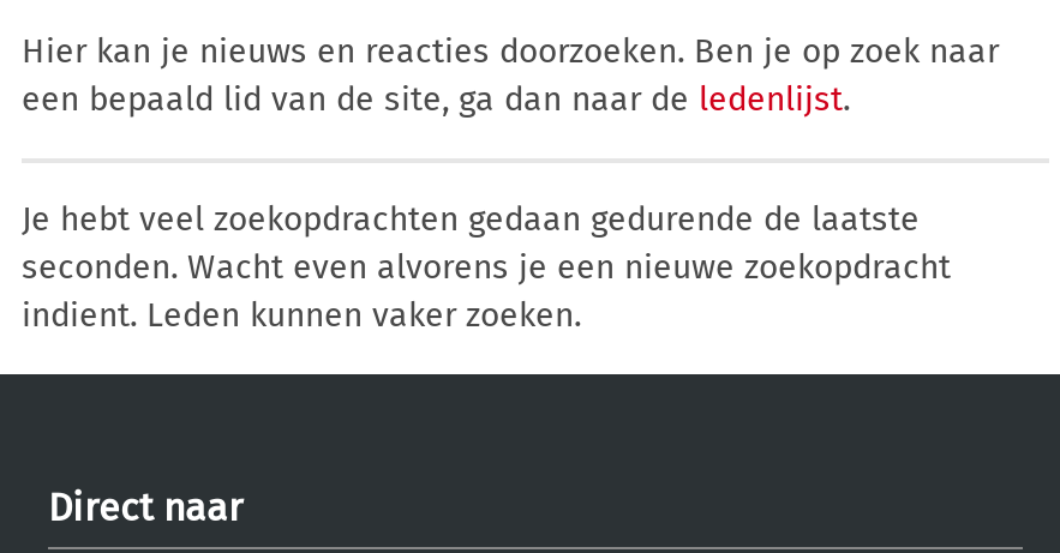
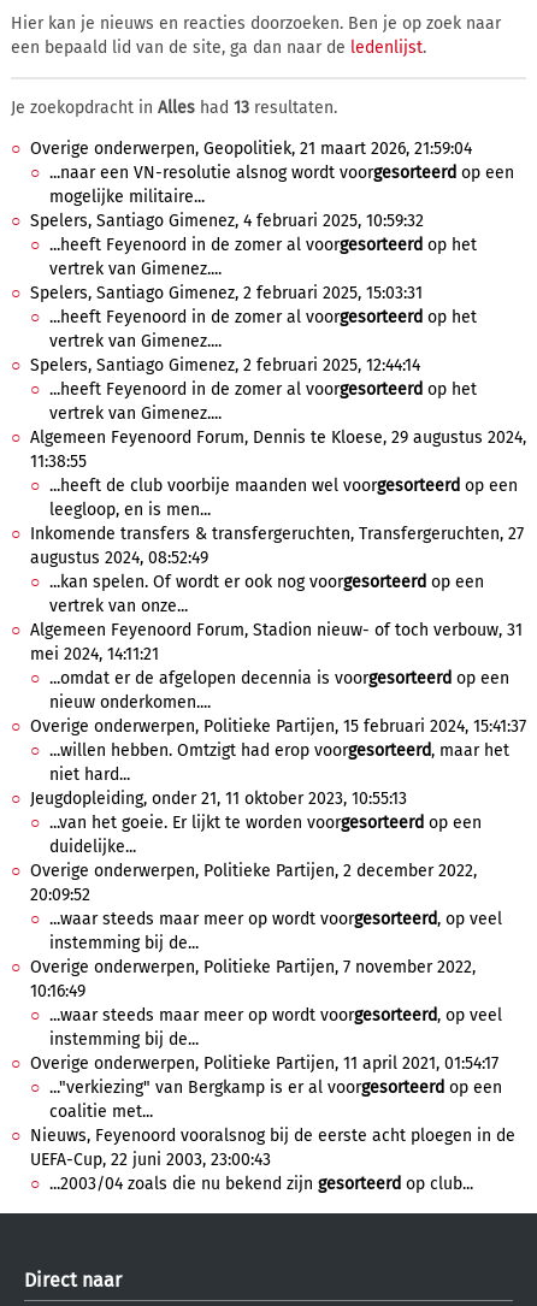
- Je hebt veel zoekopdrachten gedaan gedurende de laatste
- seconden. Wacht even alvorens je een nieuwe zoekopdracht
- indient. Leden kunnen vaker zoeken.
+ Je zoekopdracht in Alles had 13 resultaten.
+ Overige onderwerpen, Geopolitiek, 21 maart 2026, 21:59:04
+ ...naar een VN-resolutie alsnog wordt voorgesorteerd op een
+ mogelijke militaire...
+ Spelers, Santiago Gimenez, 4 februari 2025, 10:59:32
+ ...heeft Feyenoord in de zomer al voorgesorteerd op het
+ vertrek van Gimenez....
+ Spelers, Santiago Gimenez, 2 februari 2025, 15:03:31
+ ...heeft Feyenoord in de zomer al voorgesorteerd op het
+ vertrek van Gimenez....
+ Spelers, Santiago Gimenez, 2 februari 2025, 12:44:14
+ ...heeft Feyenoord in de zomer al voorgesorteerd op het
+ vertrek van Gimenez....
+ Algemeen Feyenoord Forum, Dennis te Kloese, 29 augustus 2024,
+ 11:38:55
+ ...heeft de club voorbije maanden wel voorgesorteerd op een
+ leegloop, en is men...
+ Inkomende transfers & transfergeruchten, Transfergeruchten, 27
+ augustus 2024, 08:52:49
+ ...kan spelen. Of wordt er ook nog voorgesorteerd op een
+ vertrek van onze...
+ Algemeen Feyenoord Forum, Stadion nieuw- of toch verbouw, 31
+ mei 2024, 14:11:21
+ ...omdat er de afgelopen decennia is voorgesorteerd op een
+ nieuw onderkomen....
+ Overige onderwerpen, Politieke Partijen, 15 februari 2024, 15:41:37
+ ...willen hebben. Omtzigt had erop voorgesorteerd, maar het
+ niet hard...
+ Jeugdopleiding, onder 21, 11 oktober 2023, 10:55:13
+ ...van het goeie. Er lijkt te worden voorgesorteerd op een
+ duidelijke...
+ Overige onderwerpen, Politieke Partijen, 2 december 2022,
+ 20:09:52
+ ...waar steeds maar meer op wordt voorgesorteerd, op veel
+ instemming bij de...
+ Overige onderwerpen, Politieke Partijen, 7 november 2022,
+ 10:16:49
+ ...waar steeds maar meer op wordt voorgesorteerd, op veel
+ instemming bij de...
+ Overige onderwerpen, Politieke Partijen, 11 april 2021, 01:54:17
+ ..."verkiezing" van Bergkamp is er al voorgesorteerd op een
+ coalitie met...
+ Nieuws, Feyenoord vooralsnog bij de eerste acht ploegen in de
+ UEFA-Cup, 22 juni 2003, 23:00:43
+ ...2003/04 zoals die nu bekend zijn gesorteerd op club...
